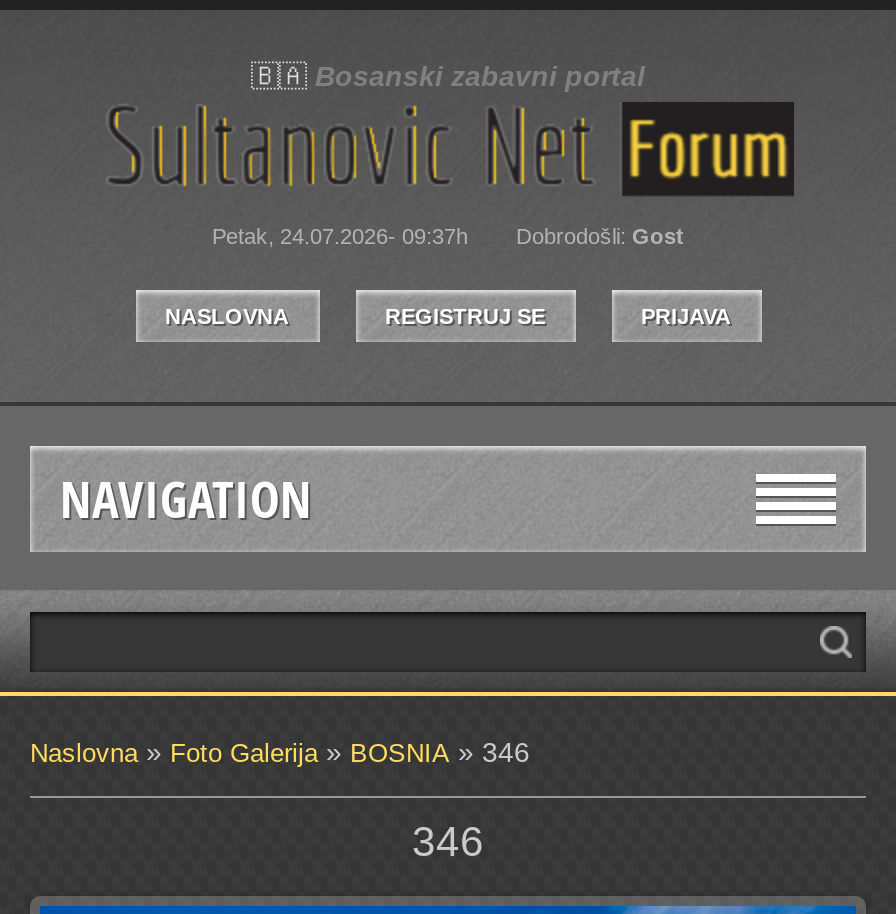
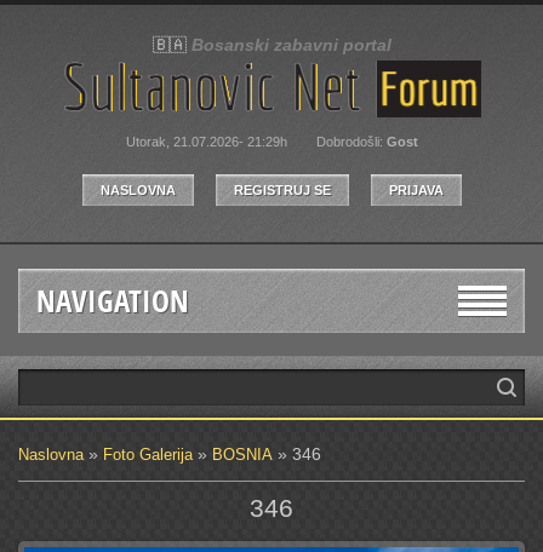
- Petak, 24.07.2026- 09:37h Dobrodošli: Gost
+ Utorak, 21.07.2026- 21:29h Dobrodošli: Gost
